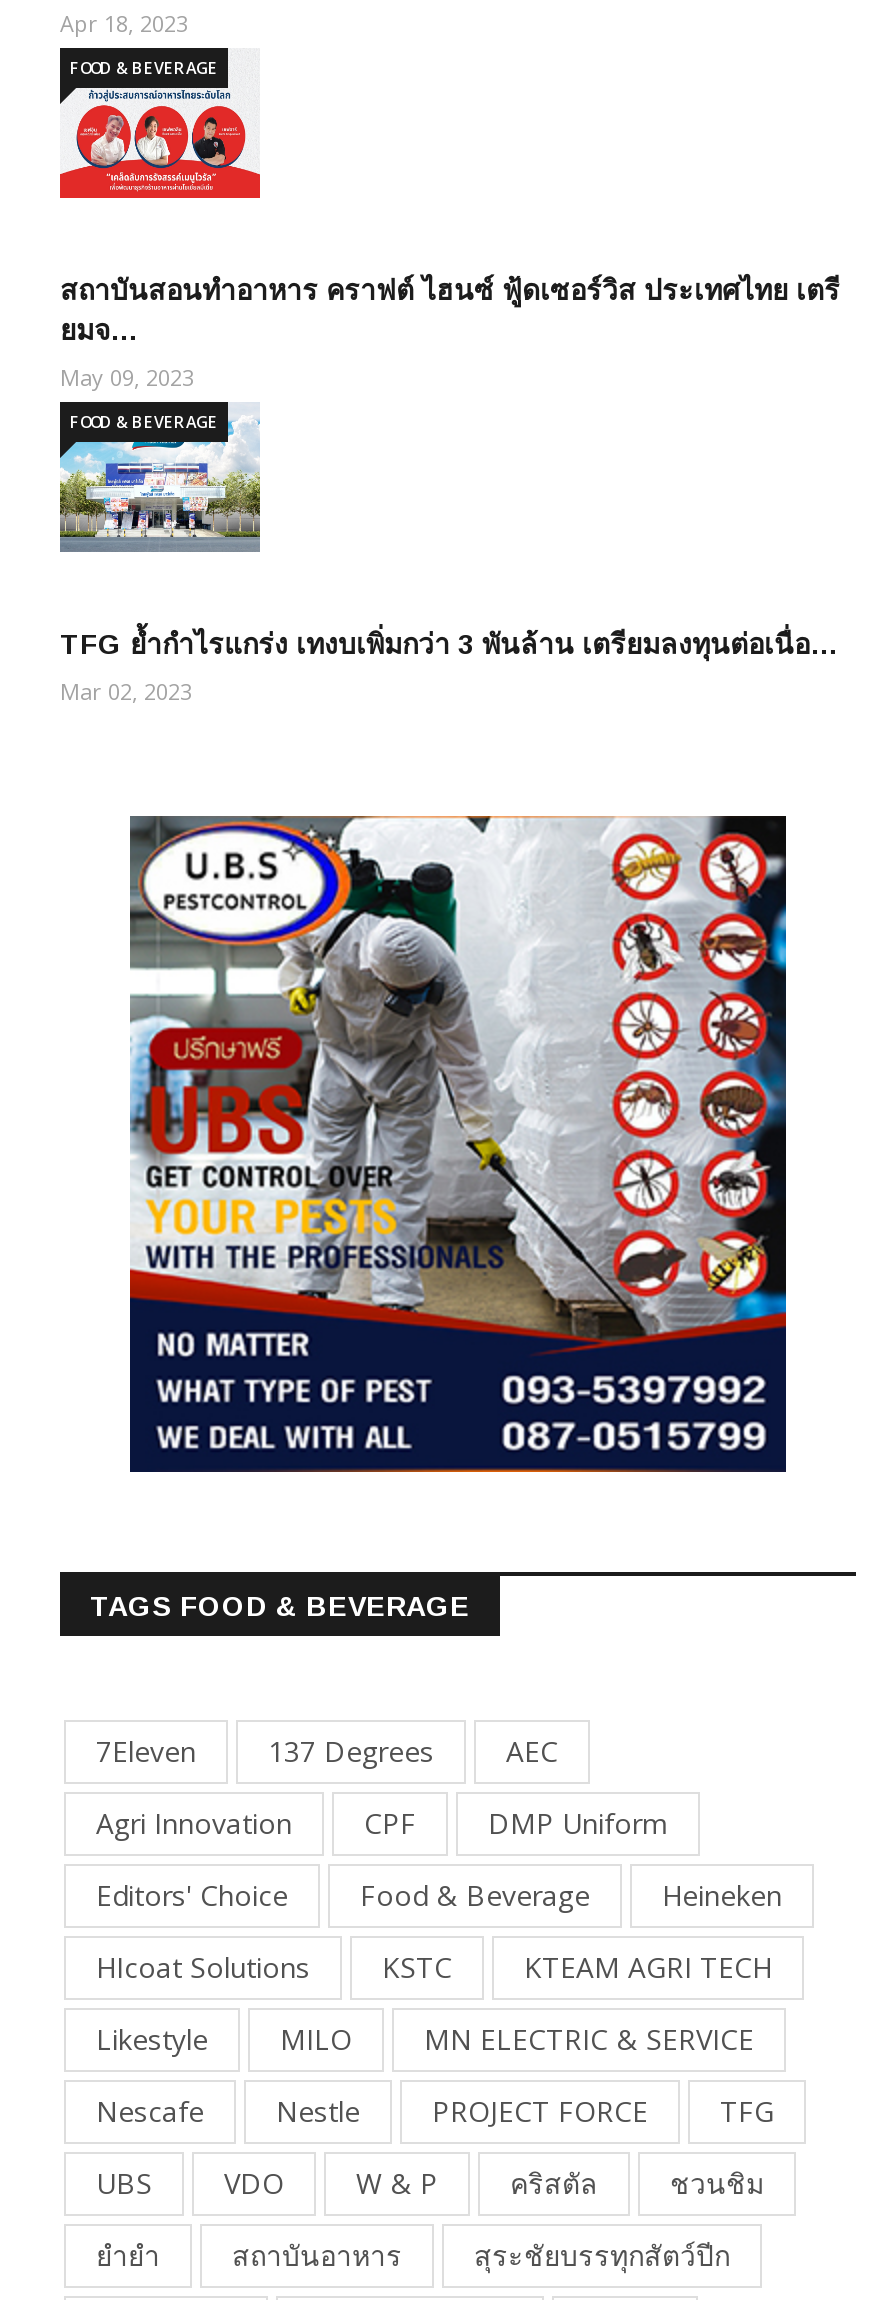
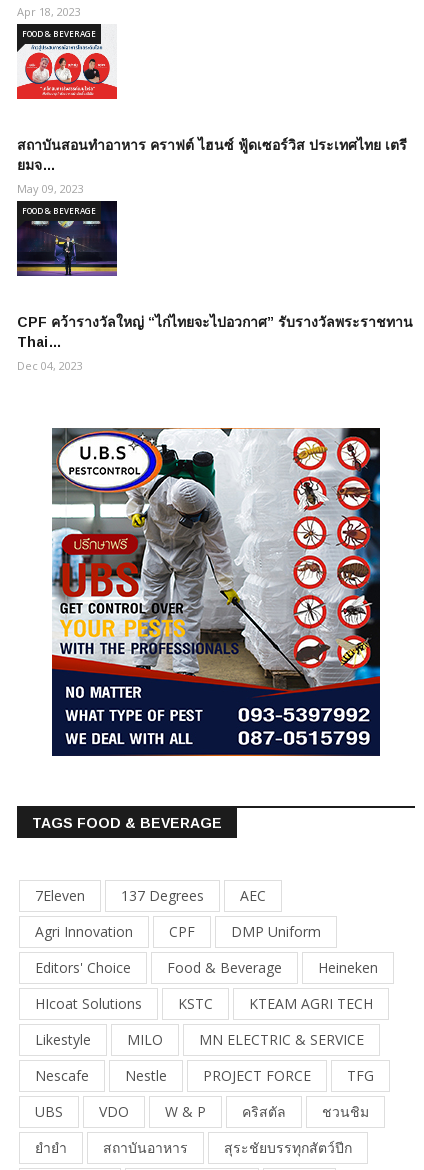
- [image]
- TFG ย้ำกำไรแกร่ง เทงบเพิ่มกว่า 3 พันล้าน เตรียมลงทุนต่อเนื่อ…
+ [image]
+ CPF คว้ารางวัลใหญ่ “ไก่ไทยจะไปอวกาศ” รับรางวัลพระราชทาน
+ Thai…

- Mar 02, 2023
+ Dec 04, 2023
